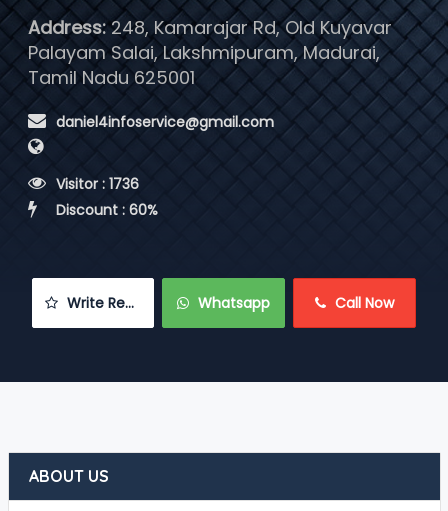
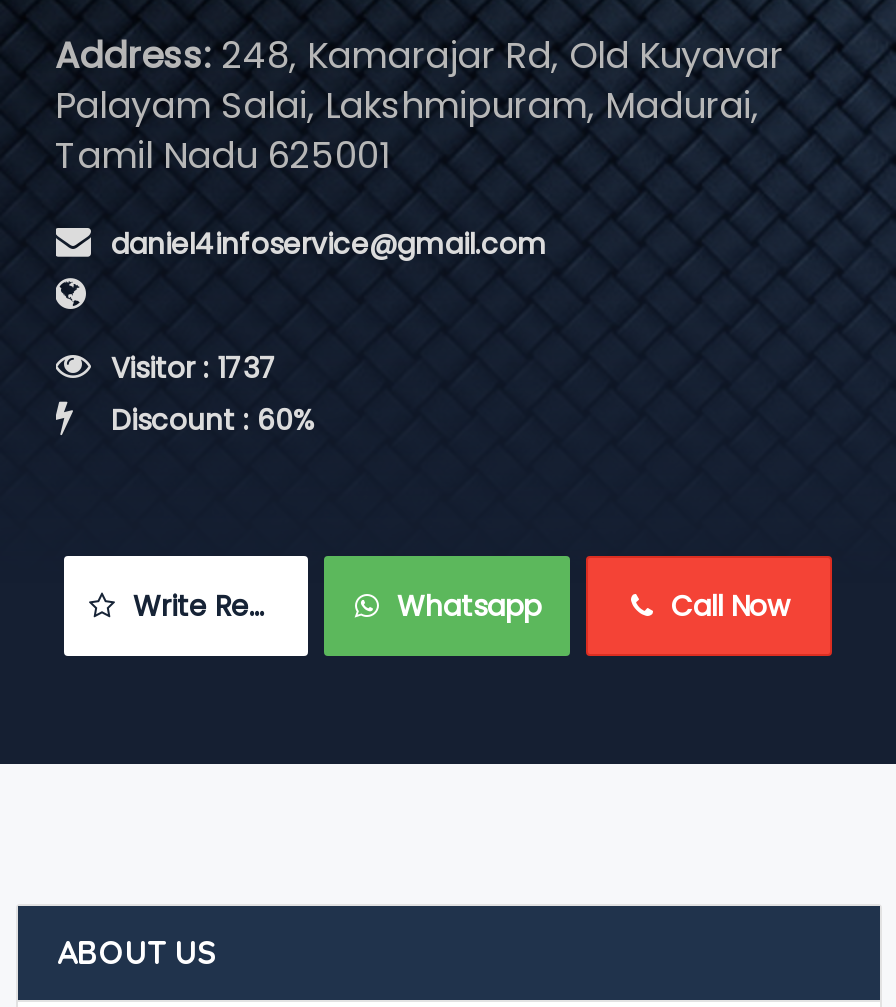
- Visitor : 1736
+ Visitor : 1737
